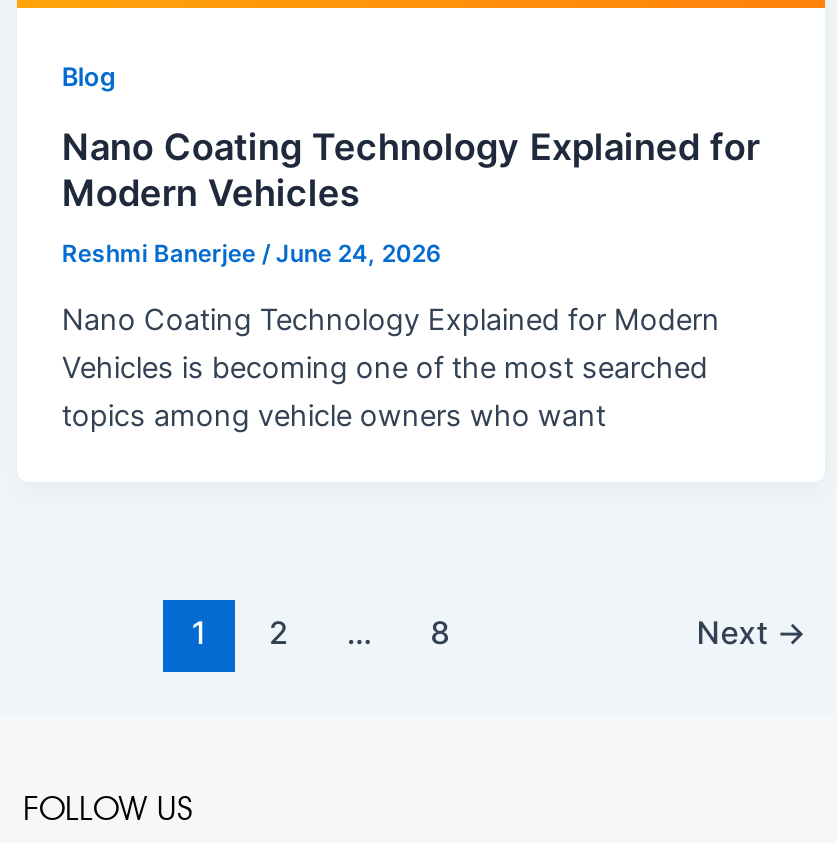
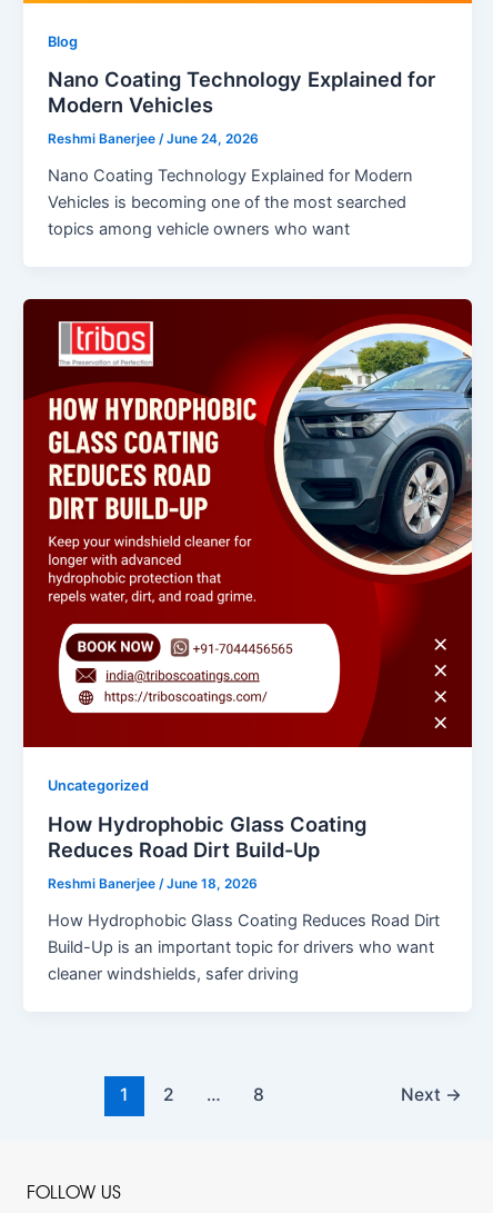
+ [image]
+ Uncategorized
+ How Hydrophobic Glass Coating
+ Reduces Road Dirt Build-Up
+ Reshmi Banerjee / June 18, 2026
+ How Hydrophobic Glass Coating Reduces Road Dirt
+ Build-Up is an important topic for drivers who want
+ cleaner windshields, safer driving
